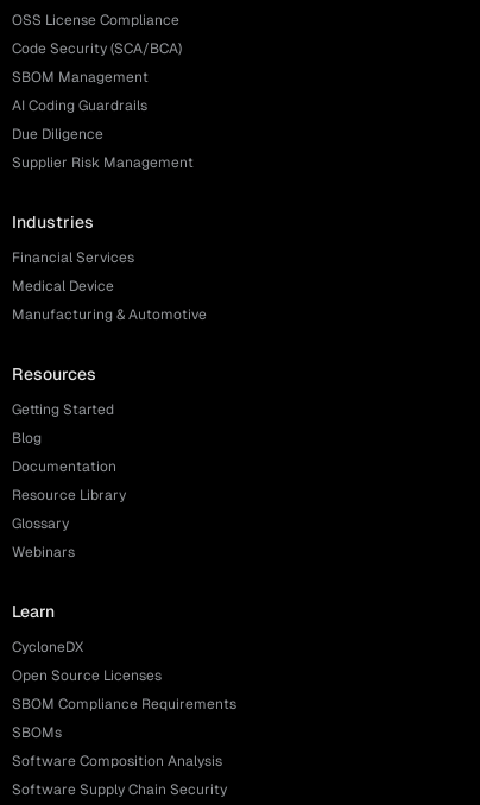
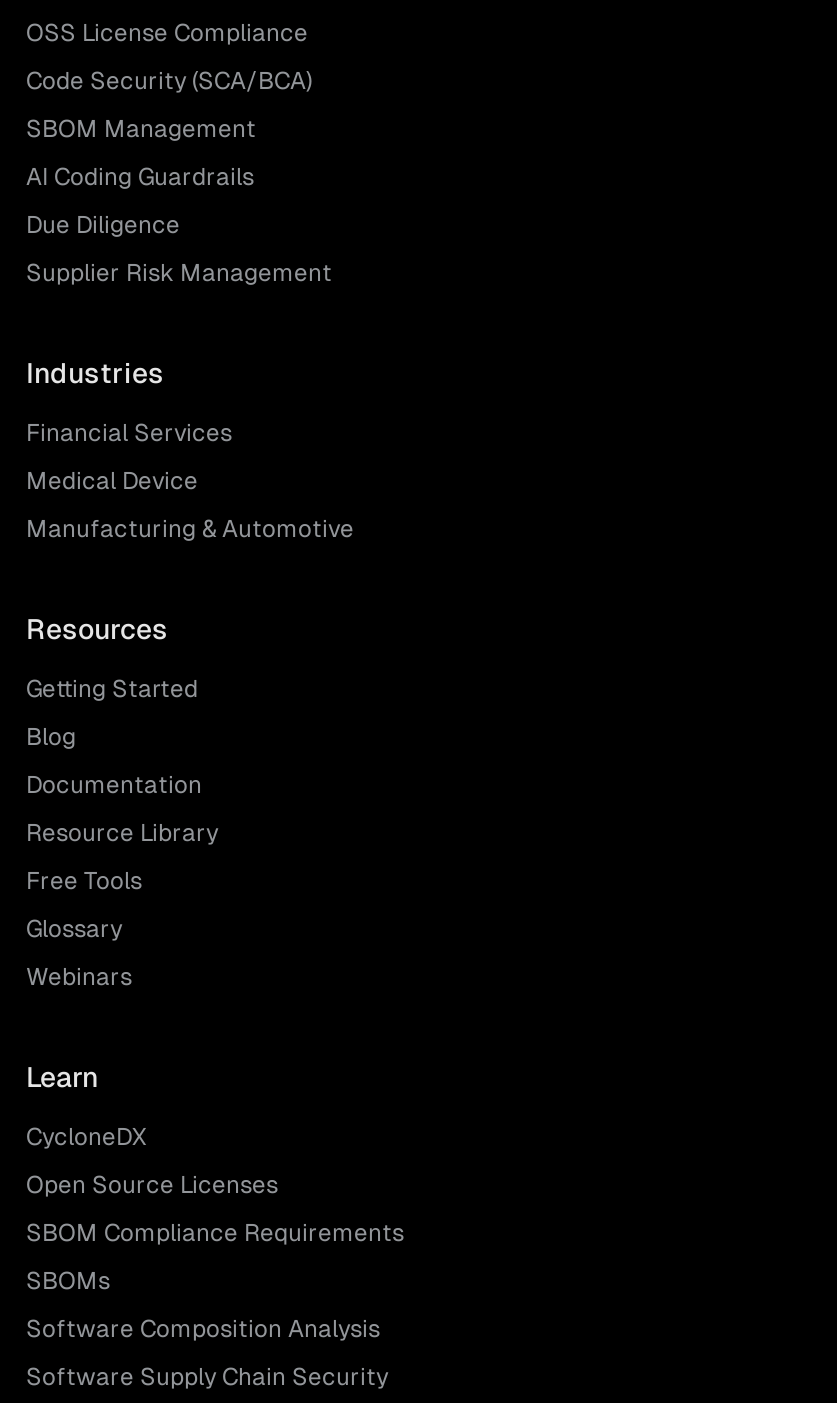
+ Free Tools
